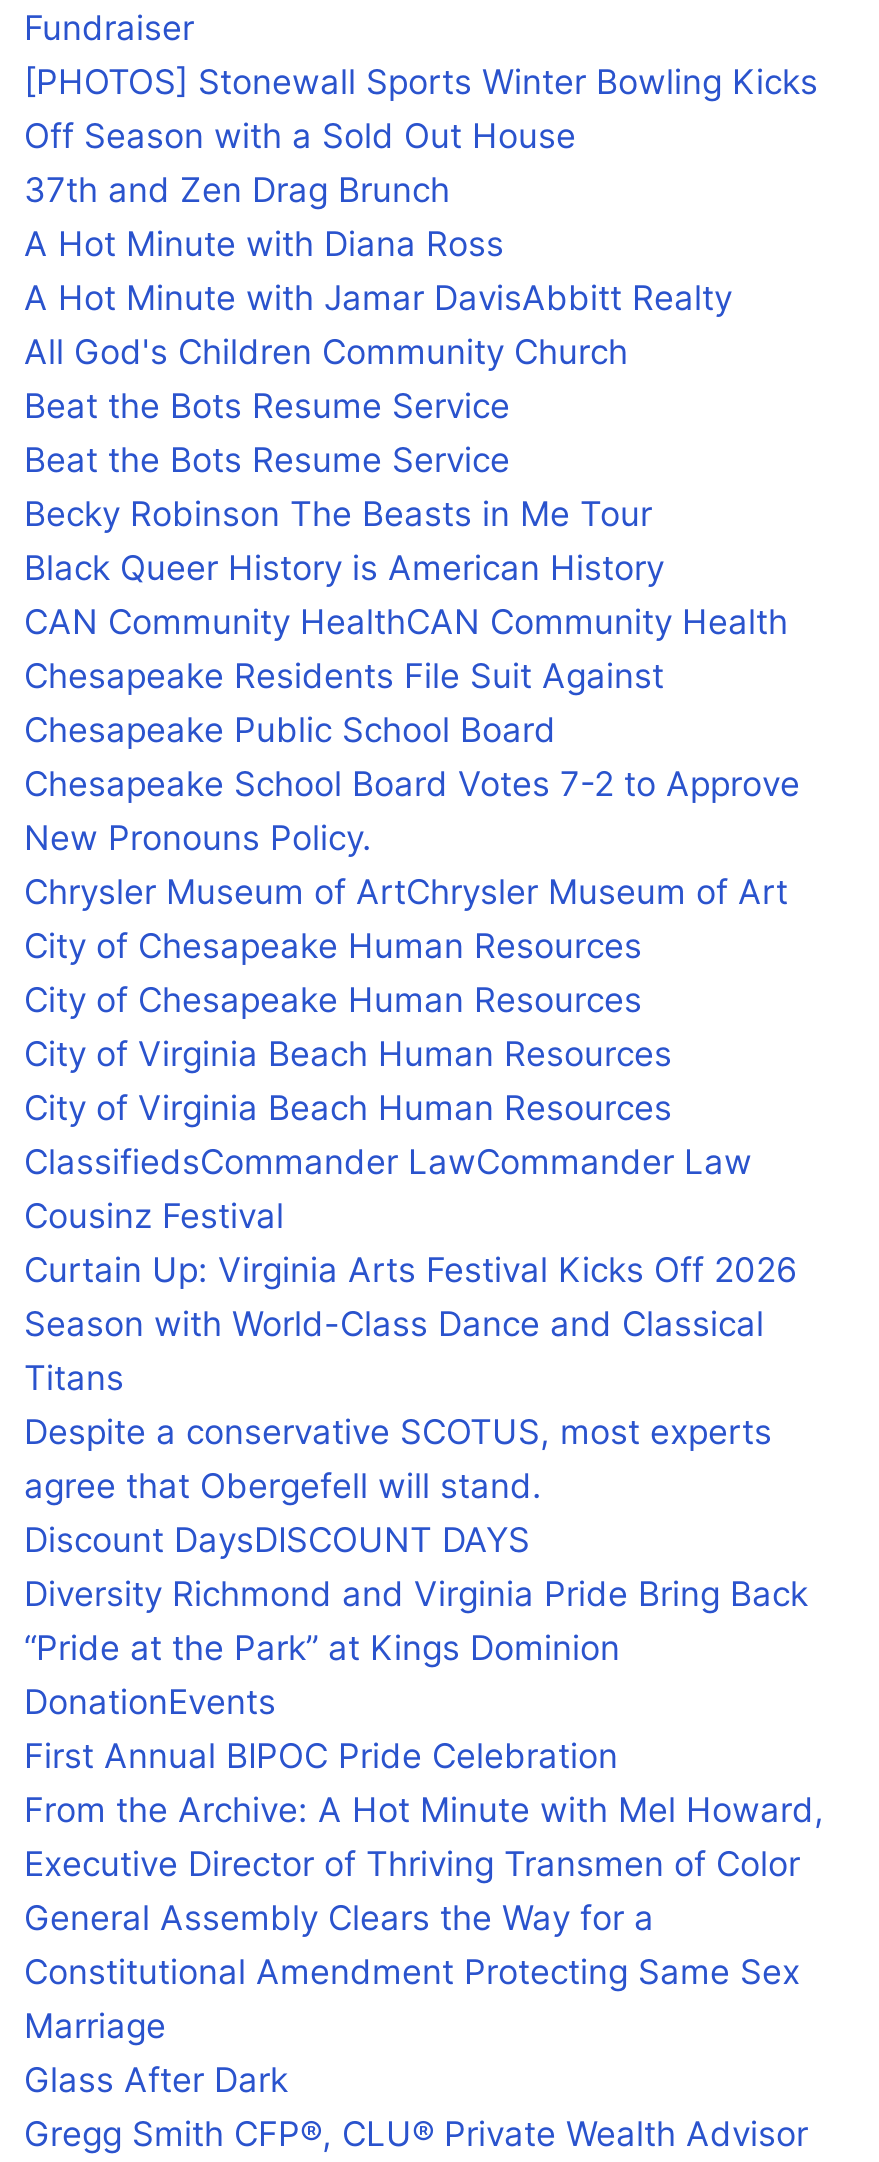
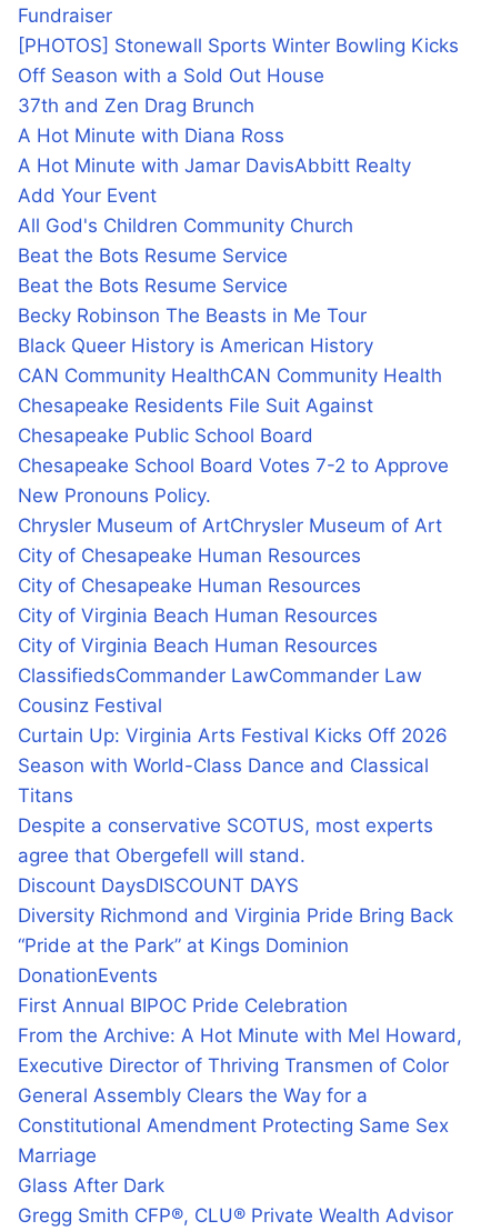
+ Add Your Event
